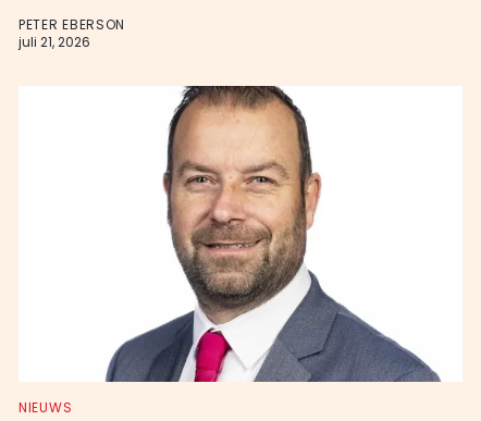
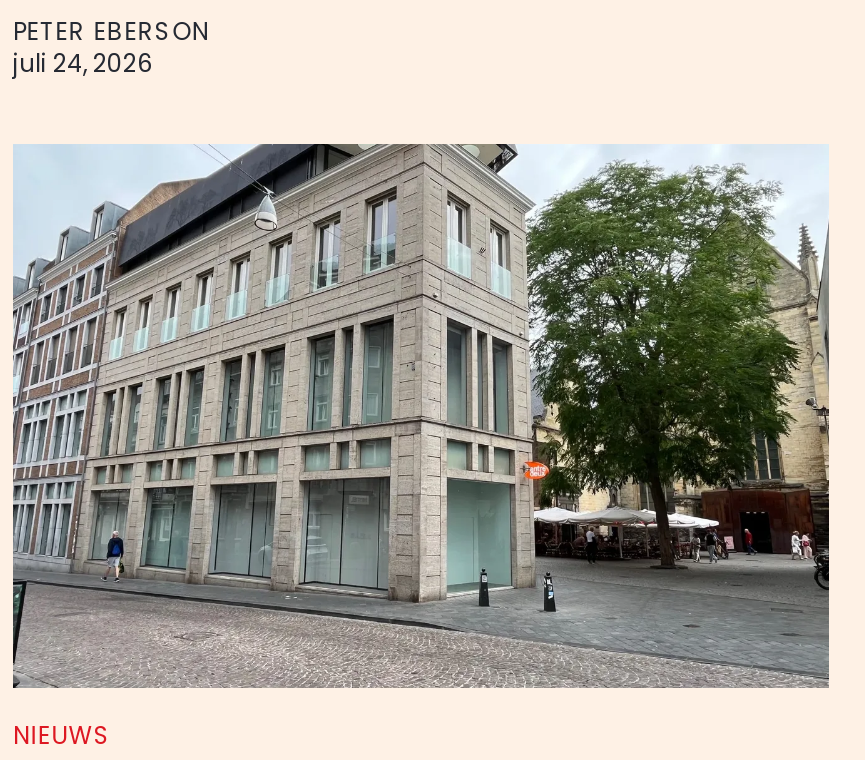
- juli 21, 2026
+ juli 24, 2026

- [image]
+ [image]
